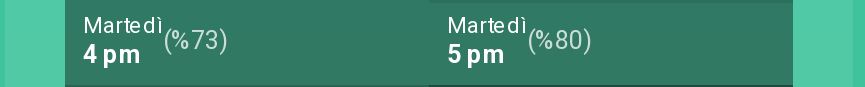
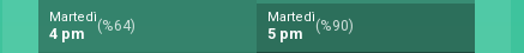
- Martedì 4 pm (%73)
+ Martedì 4 pm (%64)

- Martedì 5 pm (%80)
+ Martedì 5 pm (%90)
